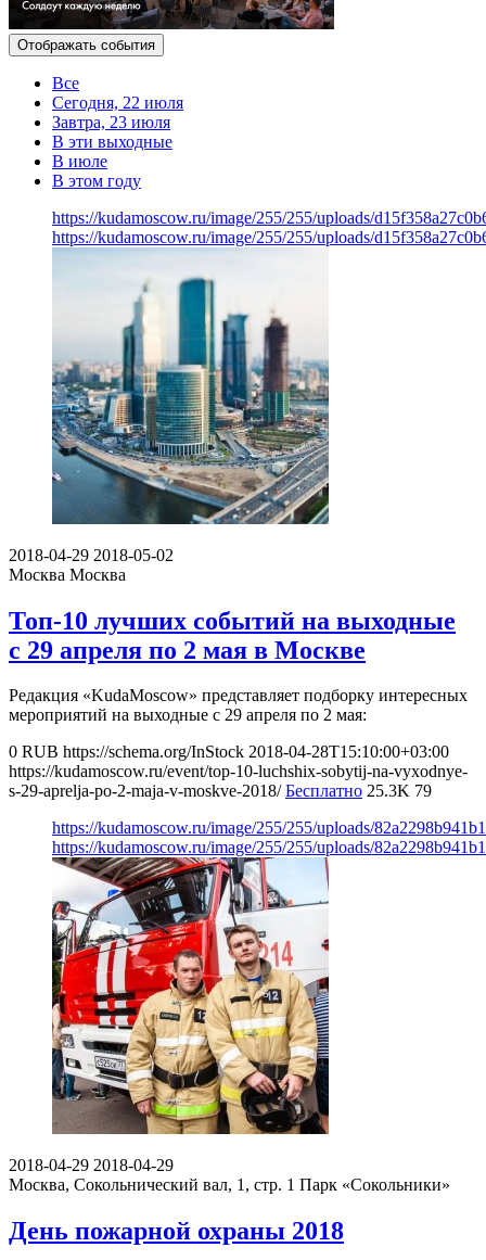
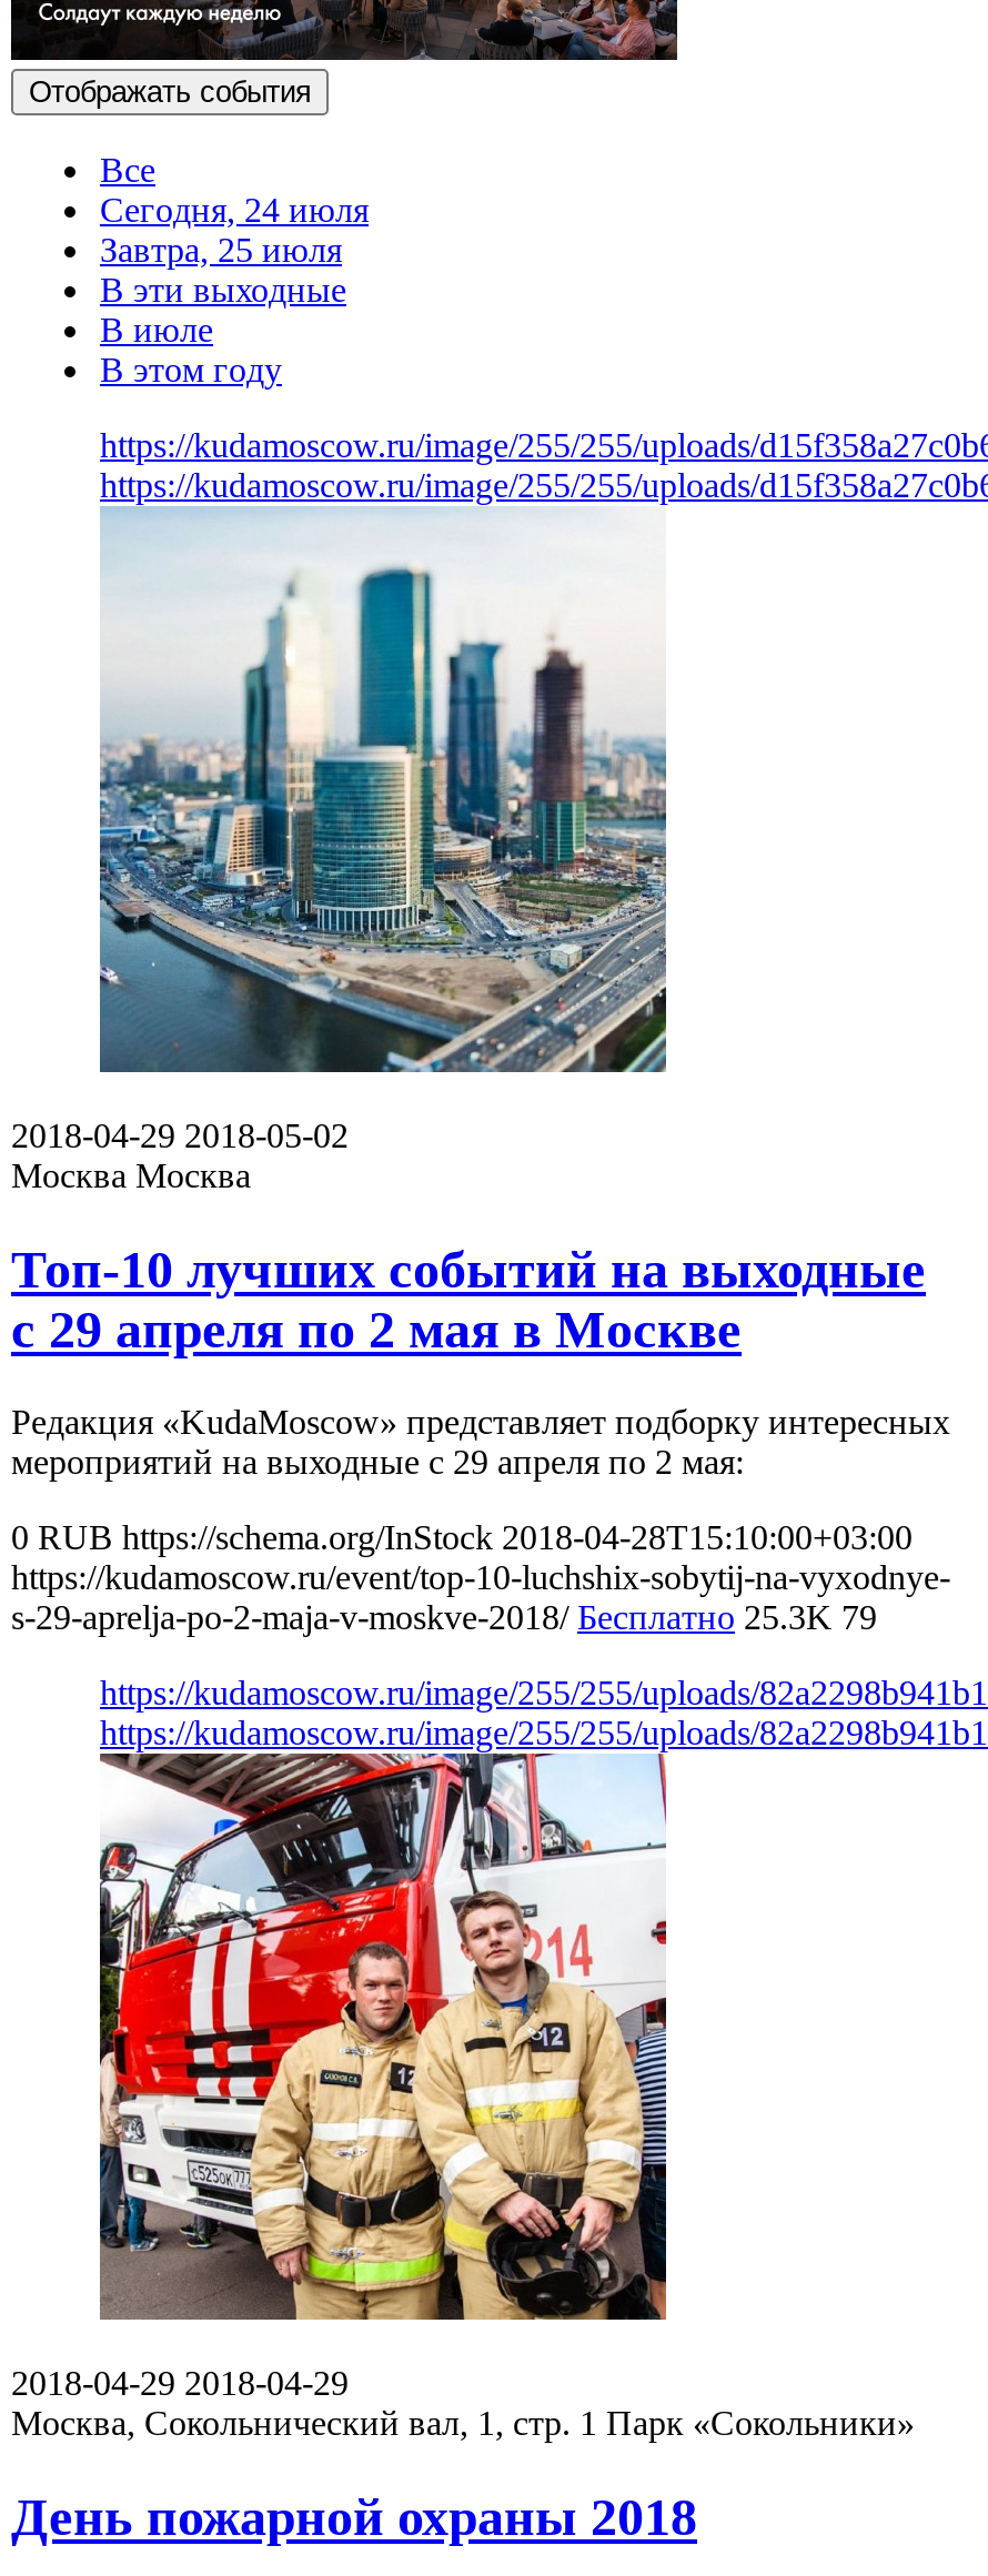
- Сегодня, 22 июля
+ Сегодня, 24 июля

- Завтра, 23 июля
+ Завтра, 25 июля
